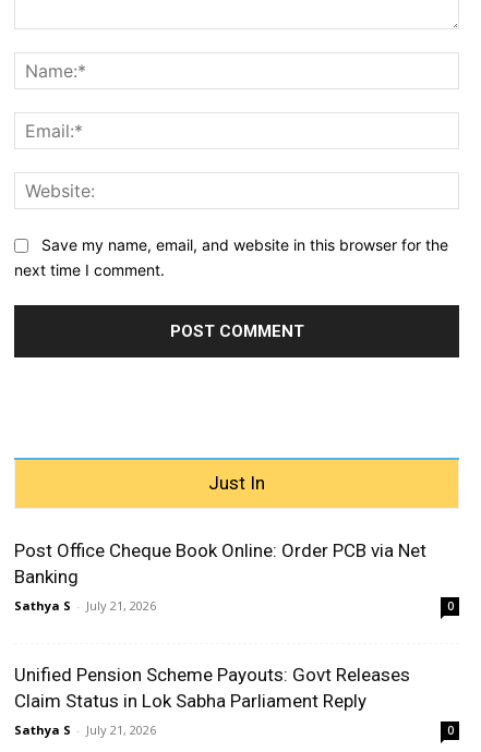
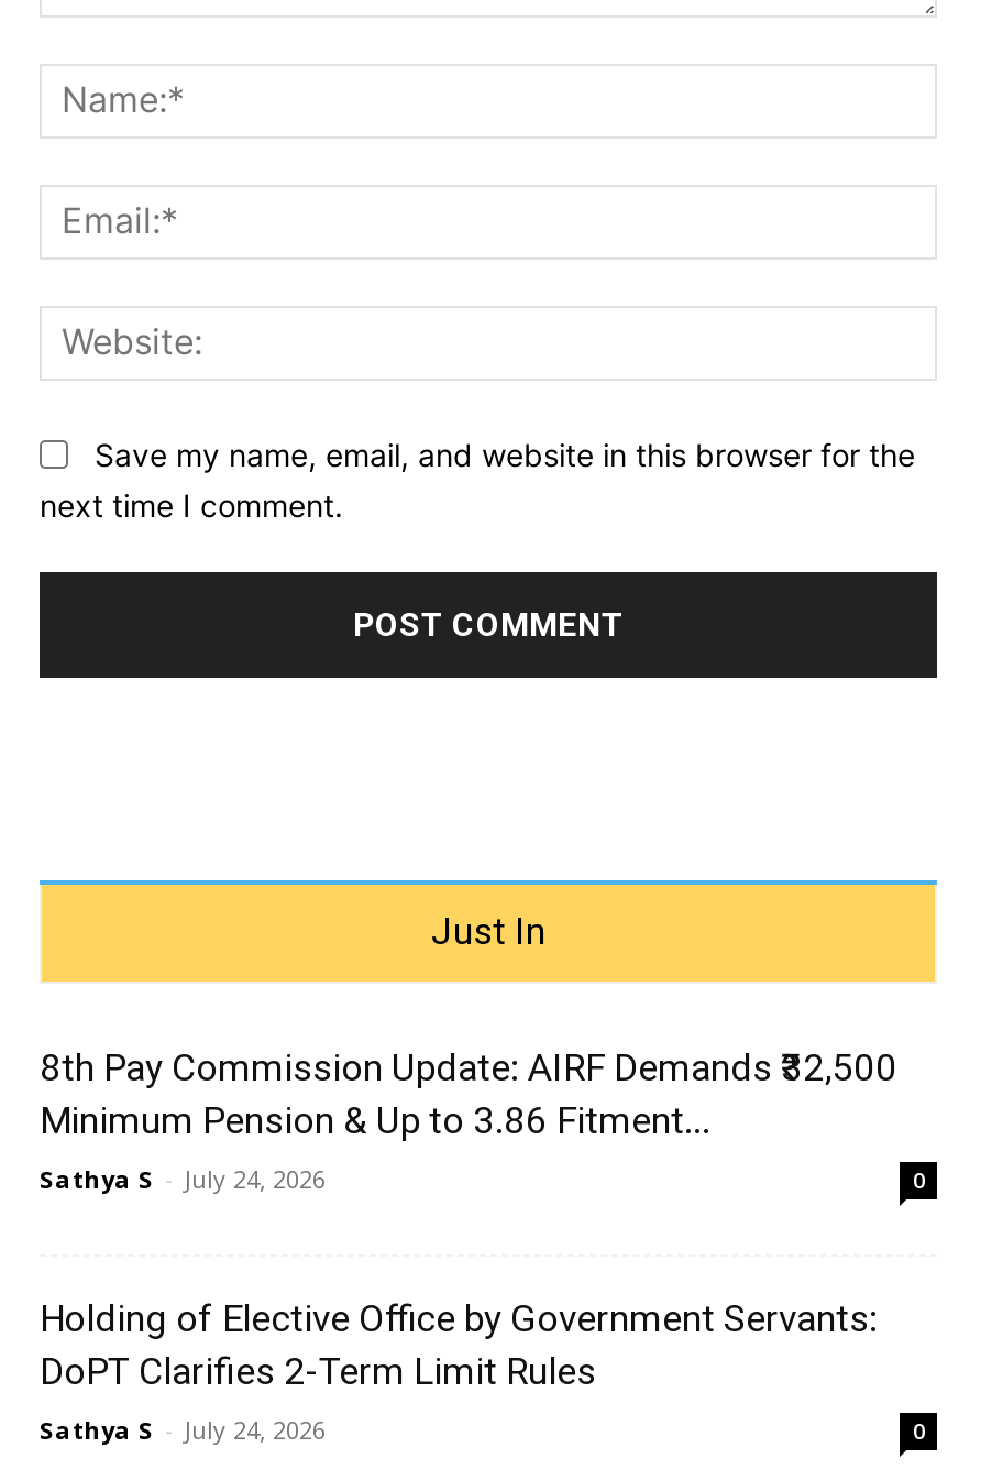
- Post Office Cheque Book Online: Order PCB via Net
- Banking
- Sathya S - July 21, 2026
+ 8th Pay Commission Update: AIRF Demands ₹32,500
+ Minimum Pension & Up to 3.86 Fitment...
+ Sathya S - July 24, 2026

- Unified Pension Scheme Payouts: Govt Releases
- Claim Status in Lok Sabha Parliament Reply
- Sathya S - July 21, 2026
+ Holding of Elective Office by Government Servants:
+ DoPT Clarifies 2-Term Limit Rules
+ Sathya S - July 24, 2026
